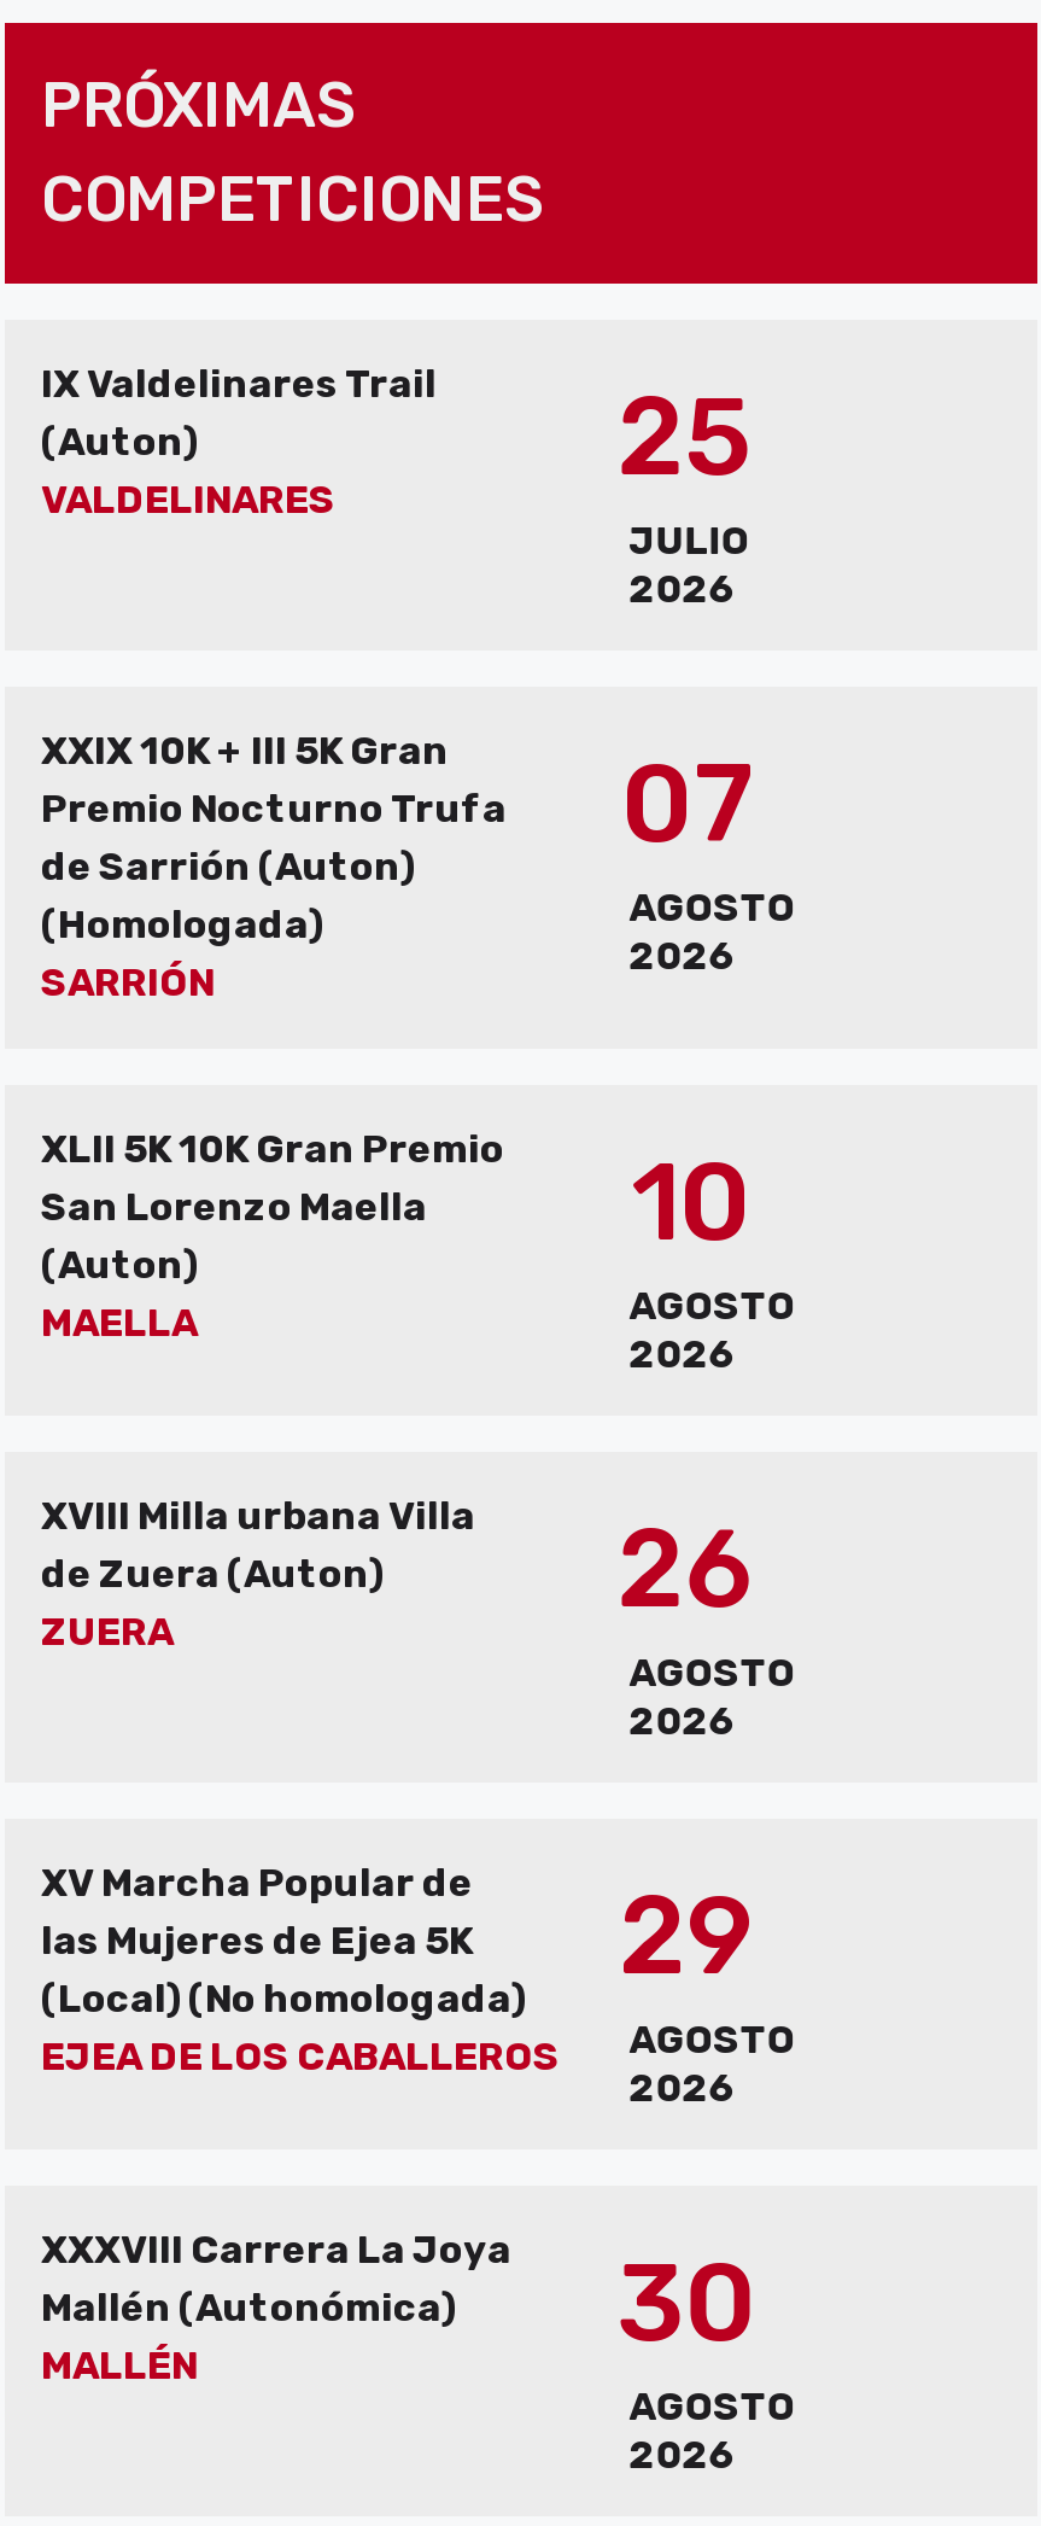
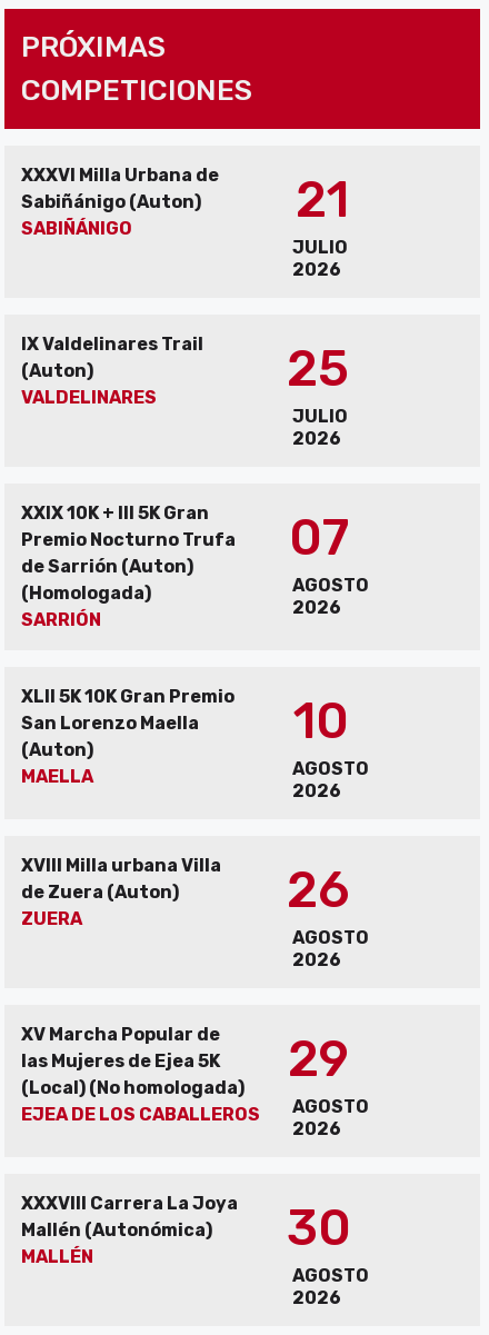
+ XXXVI Milla Urbana de
+ Sabiñánigo (Auton)
+ SABIÑÁNIGO
+ 21
+ JULIO
+ 2026
